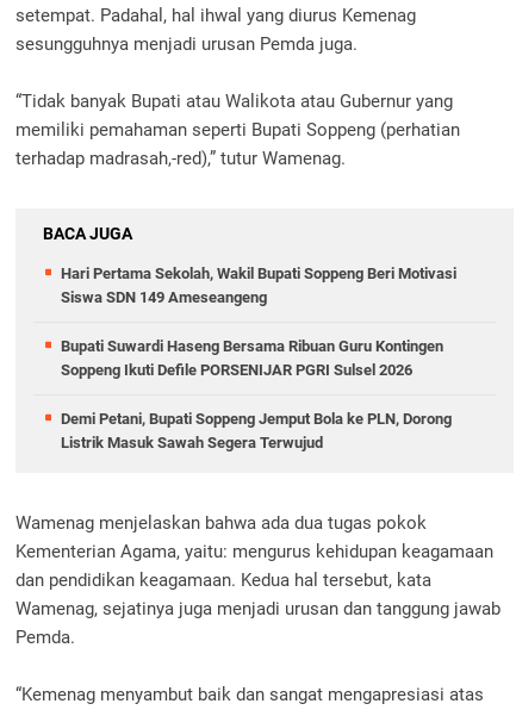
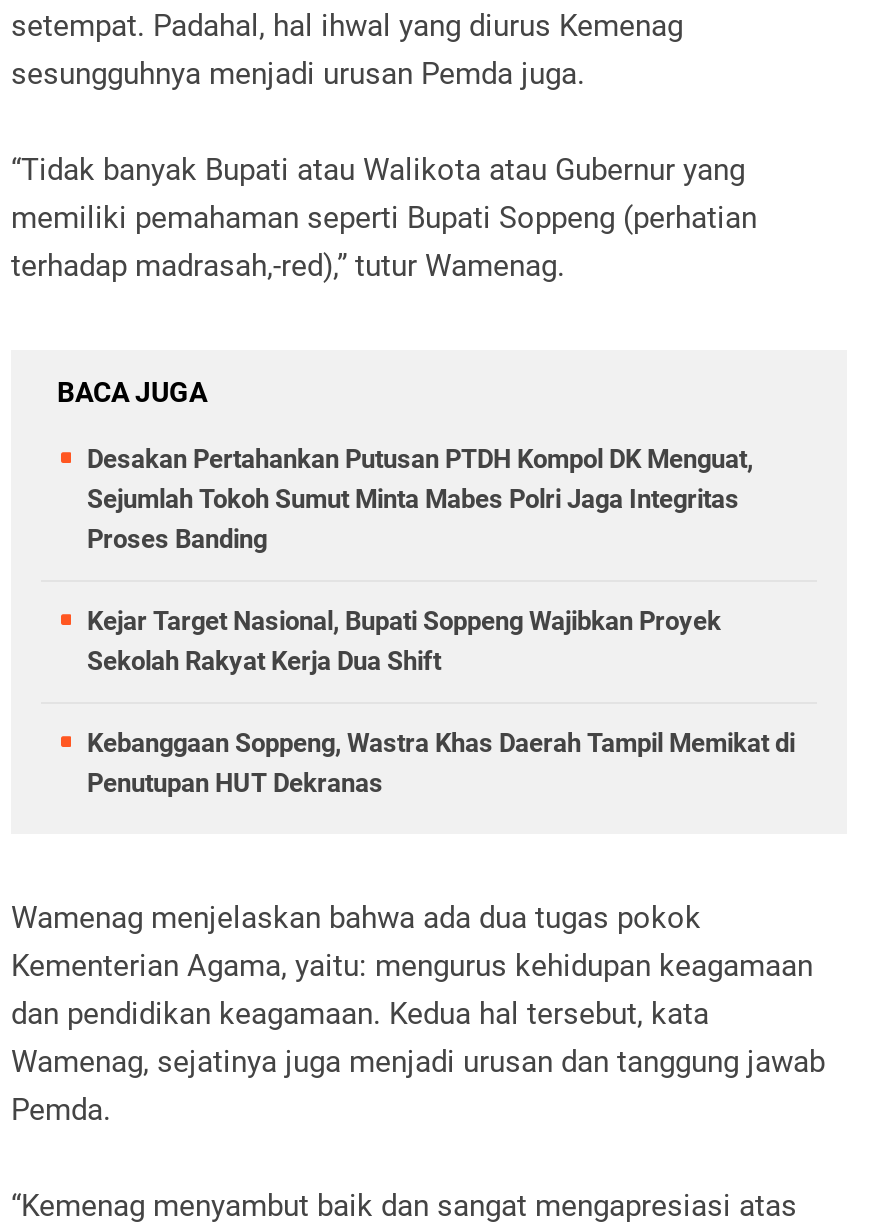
- Hari Pertama Sekolah, Wakil Bupati Soppeng Beri Motivasi
- Siswa SDN 149 Ameseangeng
+ Desakan Pertahankan Putusan PTDH Kompol DK Menguat,
+ Sejumlah Tokoh Sumut Minta Mabes Polri Jaga Integritas
+ Proses Banding

- Bupati Suwardi Haseng Bersama Ribuan Guru Kontingen
- Soppeng Ikuti Defile PORSENIJAR PGRI Sulsel 2026
+ Kejar Target Nasional, Bupati Soppeng Wajibkan Proyek
+ Sekolah Rakyat Kerja Dua Shift

- Demi Petani, Bupati Soppeng Jemput Bola ke PLN, Dorong
- Listrik Masuk Sawah Segera Terwujud
+ Kebanggaan Soppeng, Wastra Khas Daerah Tampil Memikat di
+ Penutupan HUT Dekranas
